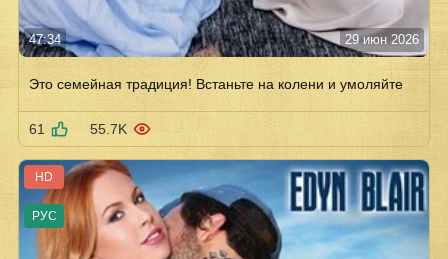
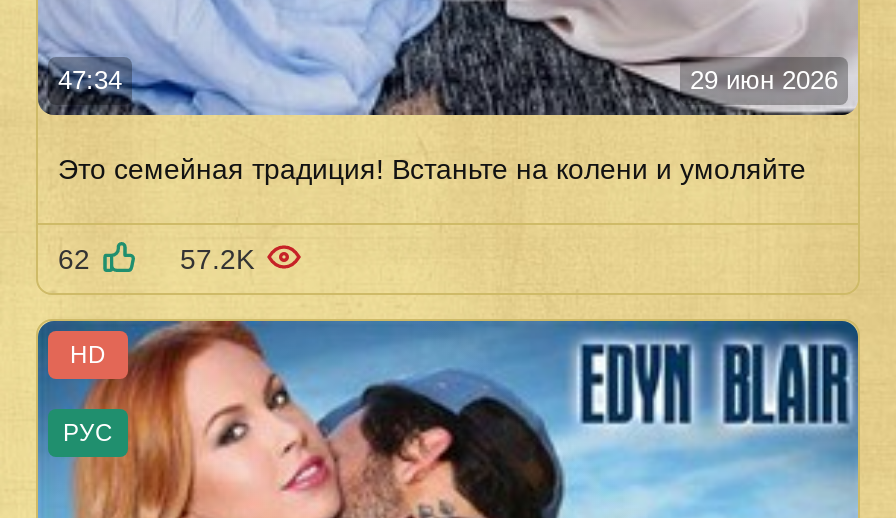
- 61
- 55.7K
+ 62
+ 57.2K
